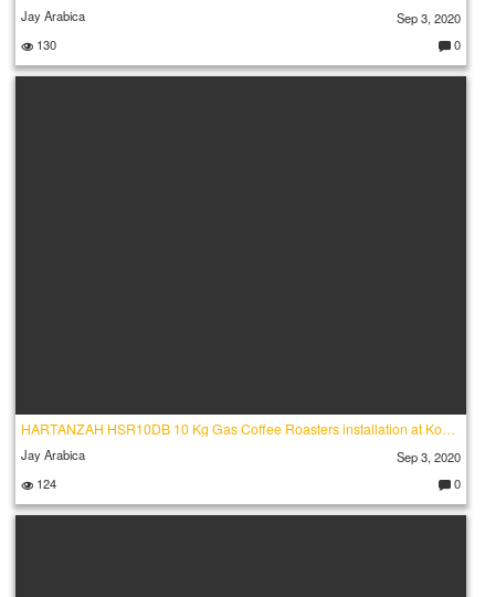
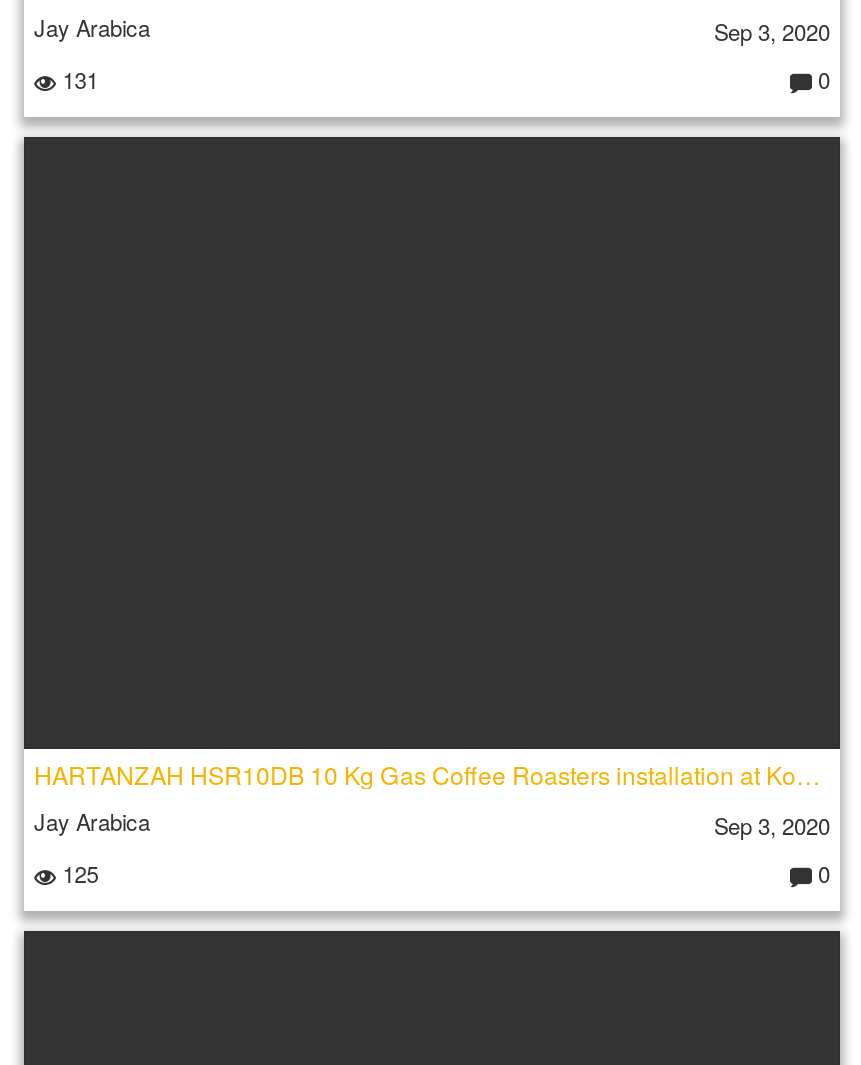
- 130
+ 131

- 124
+ 125
